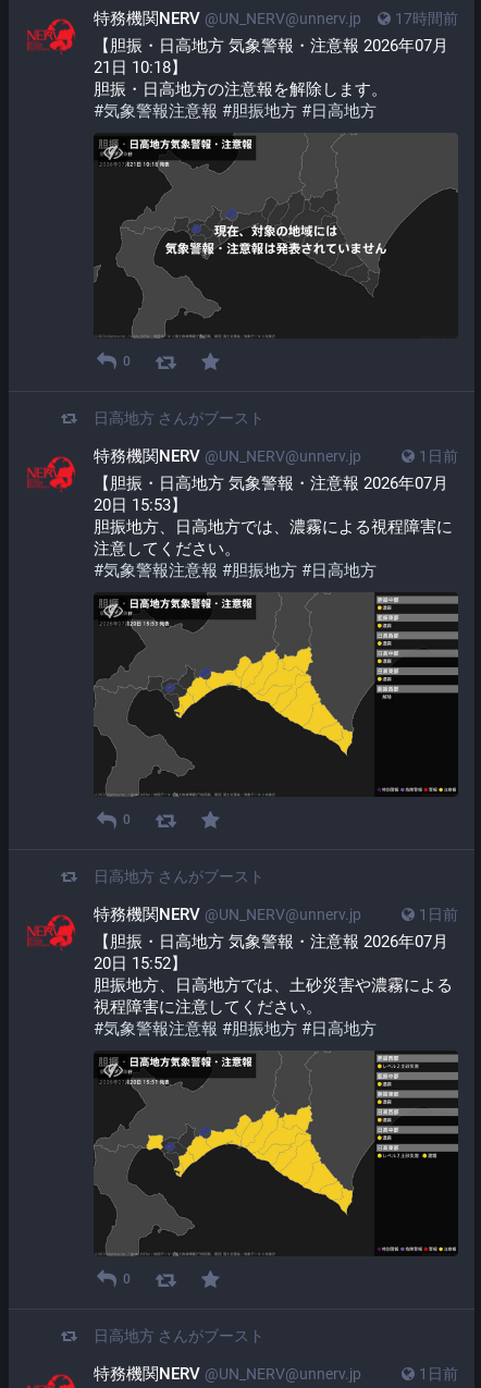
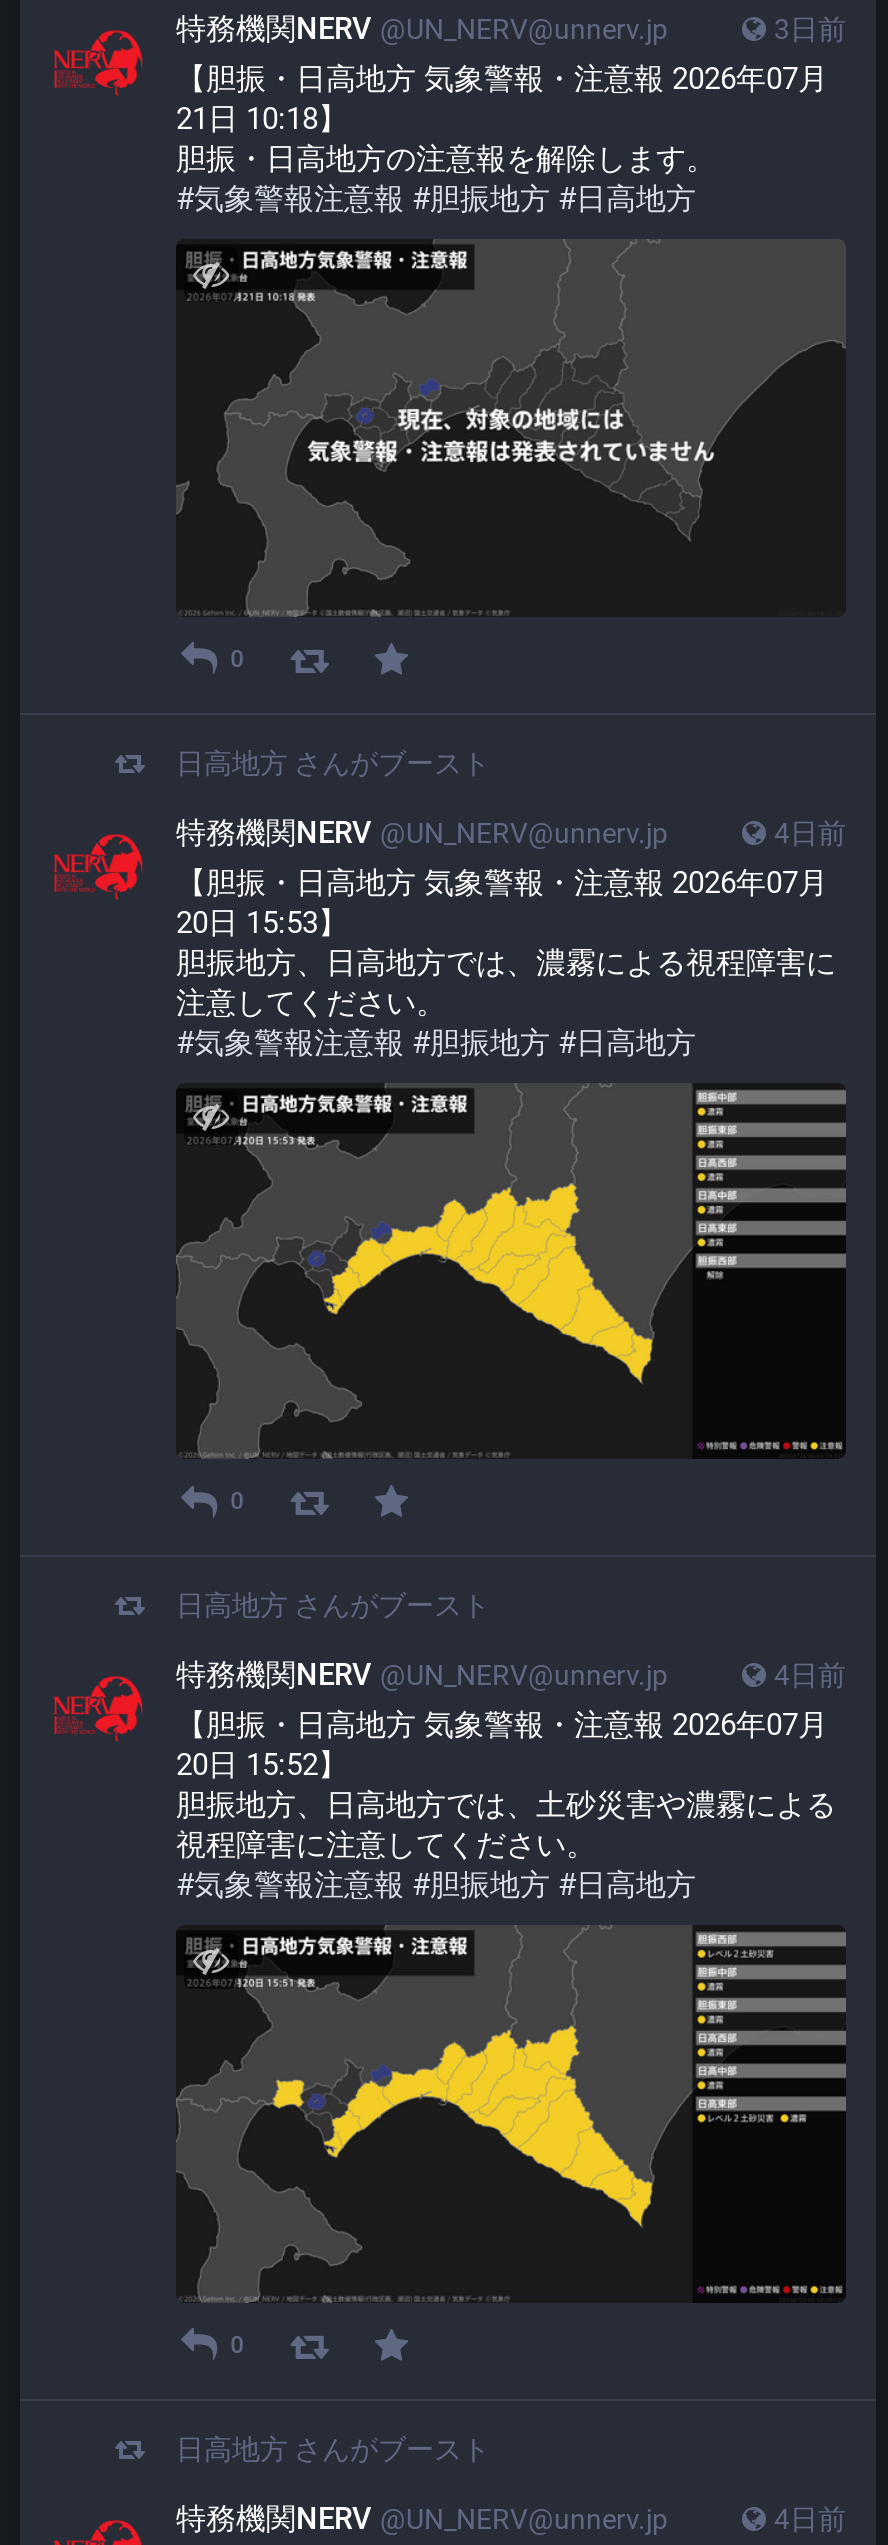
- 17時間前
+ 3日前

- 1日前
+ 4日前

- 1日前
+ 4日前

- 1日前
+ 4日前
